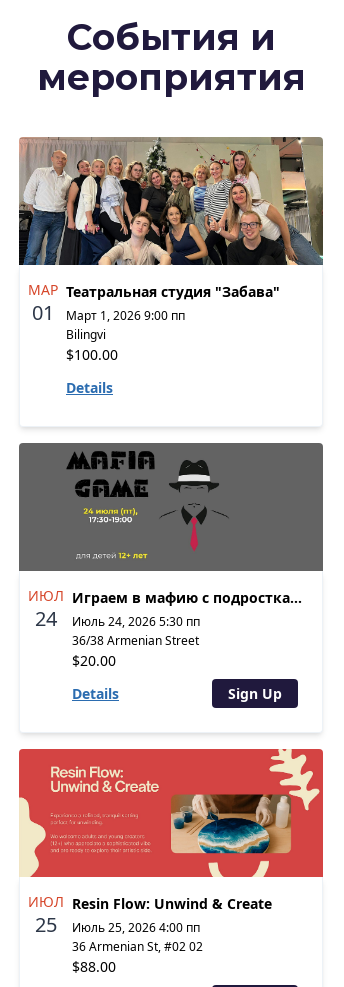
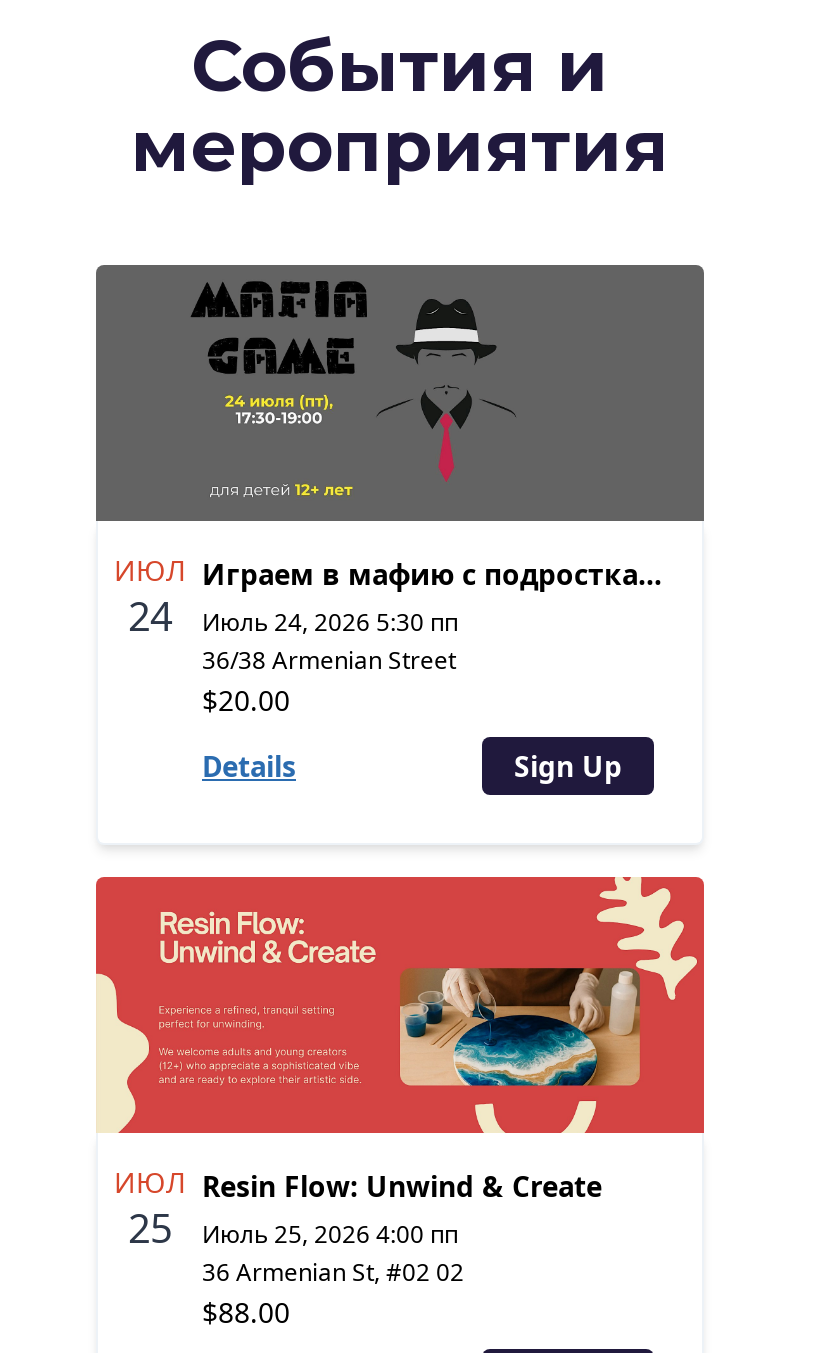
- [image]
- МАР
- 01

- Театральная студия "Забава"
- Март 1, 2026 9:00 пп
- Bilingvi
- $100.00
- Details
